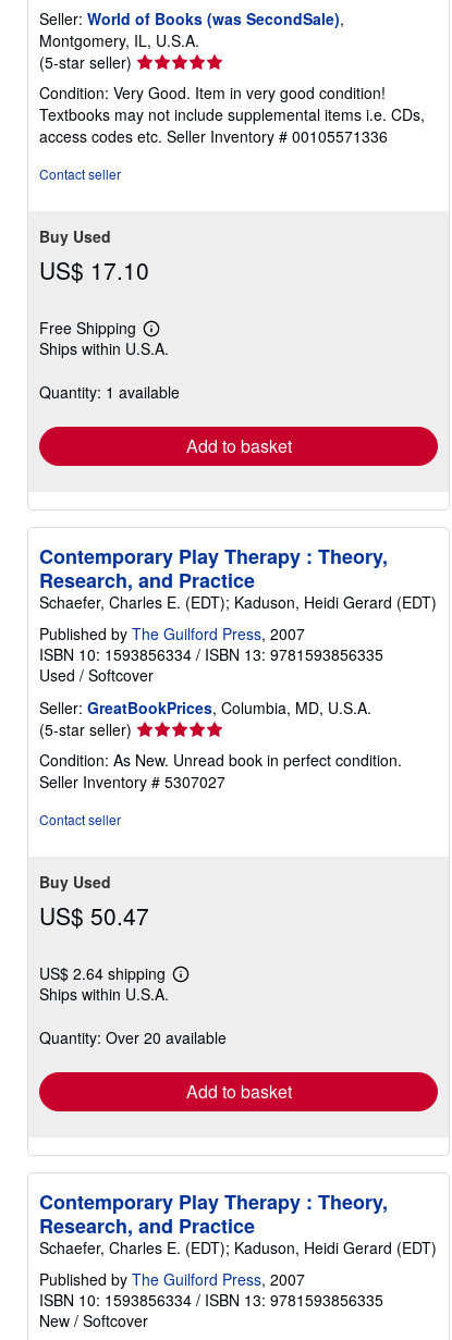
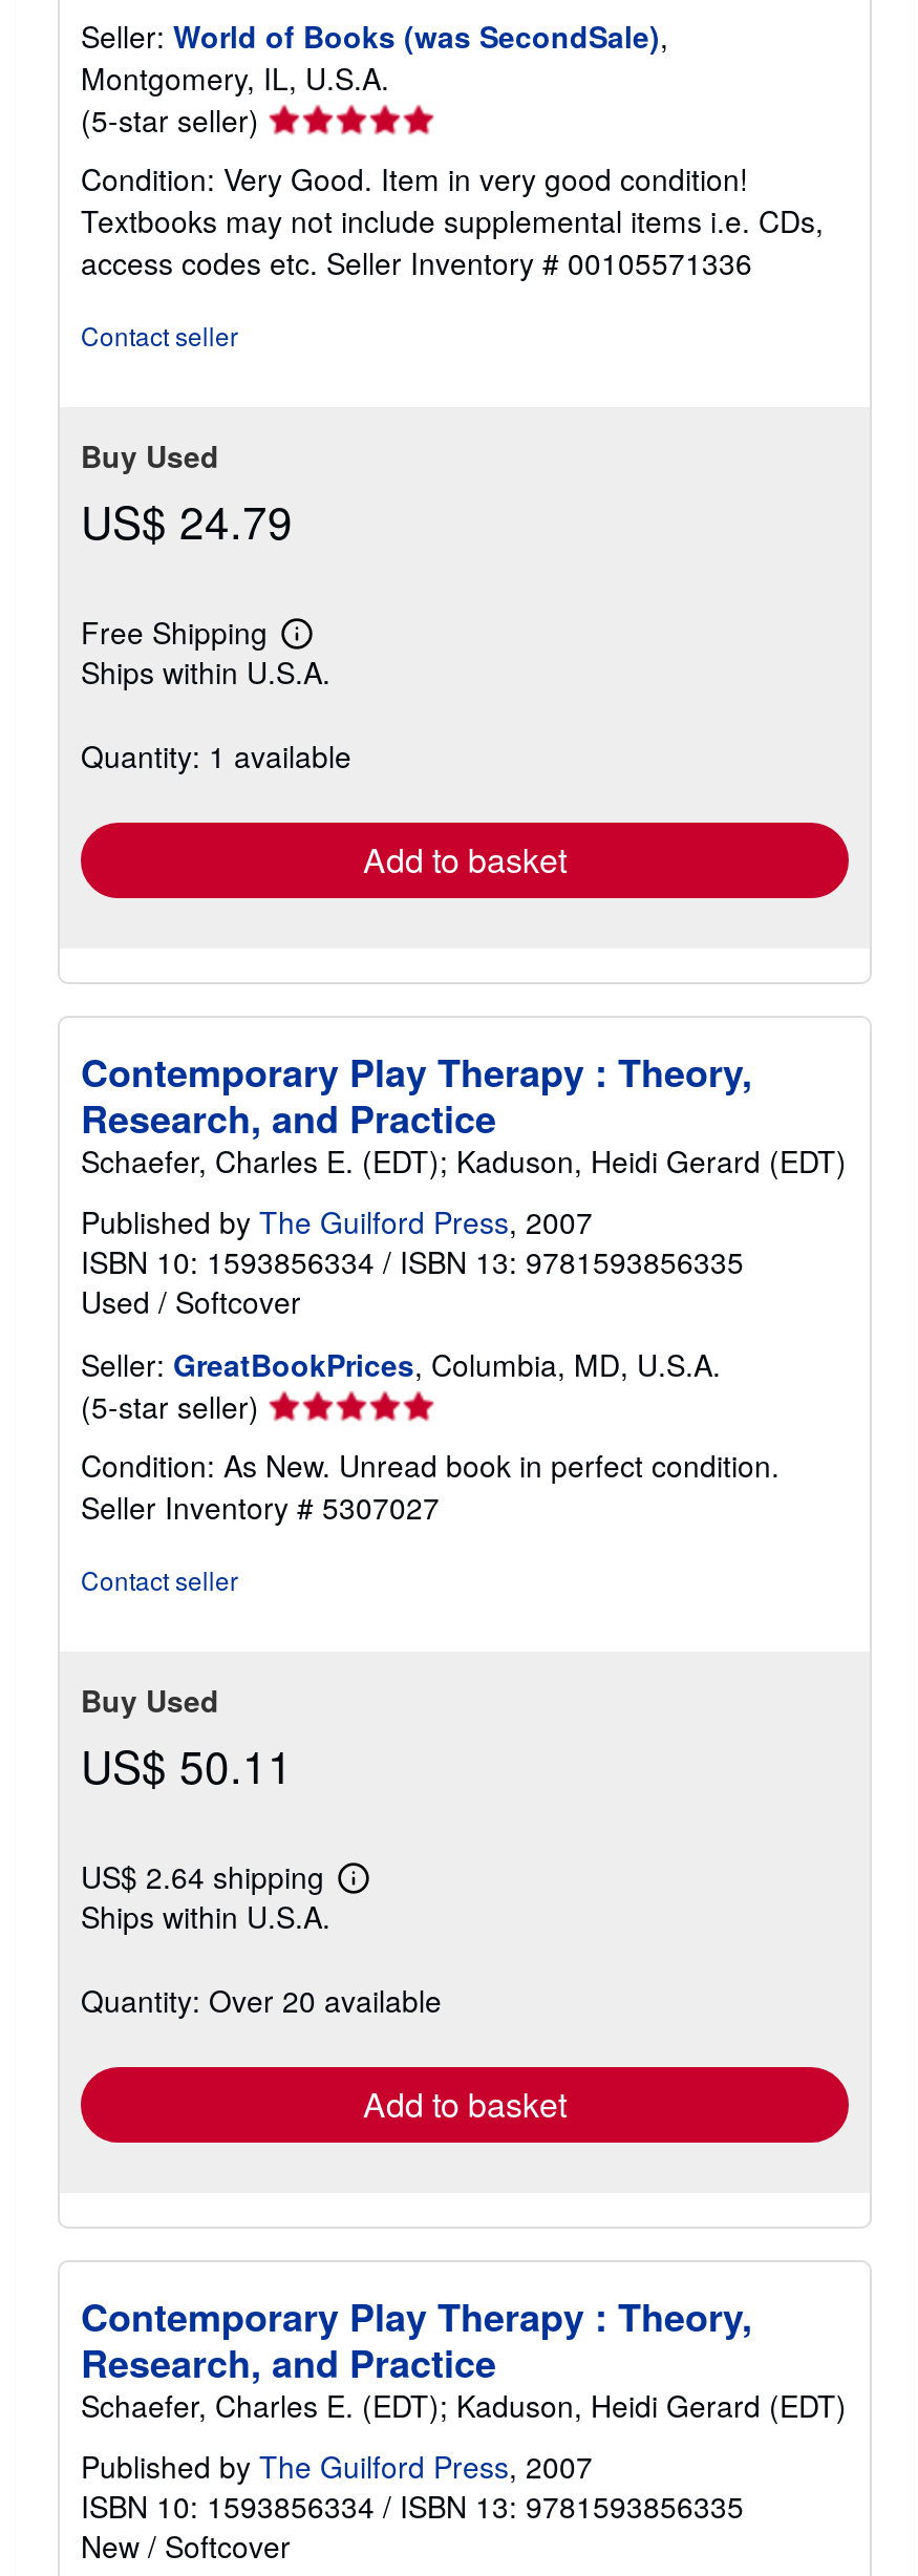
- US$ 17.10
+ US$ 24.79

- US$ 50.47
+ US$ 50.11
